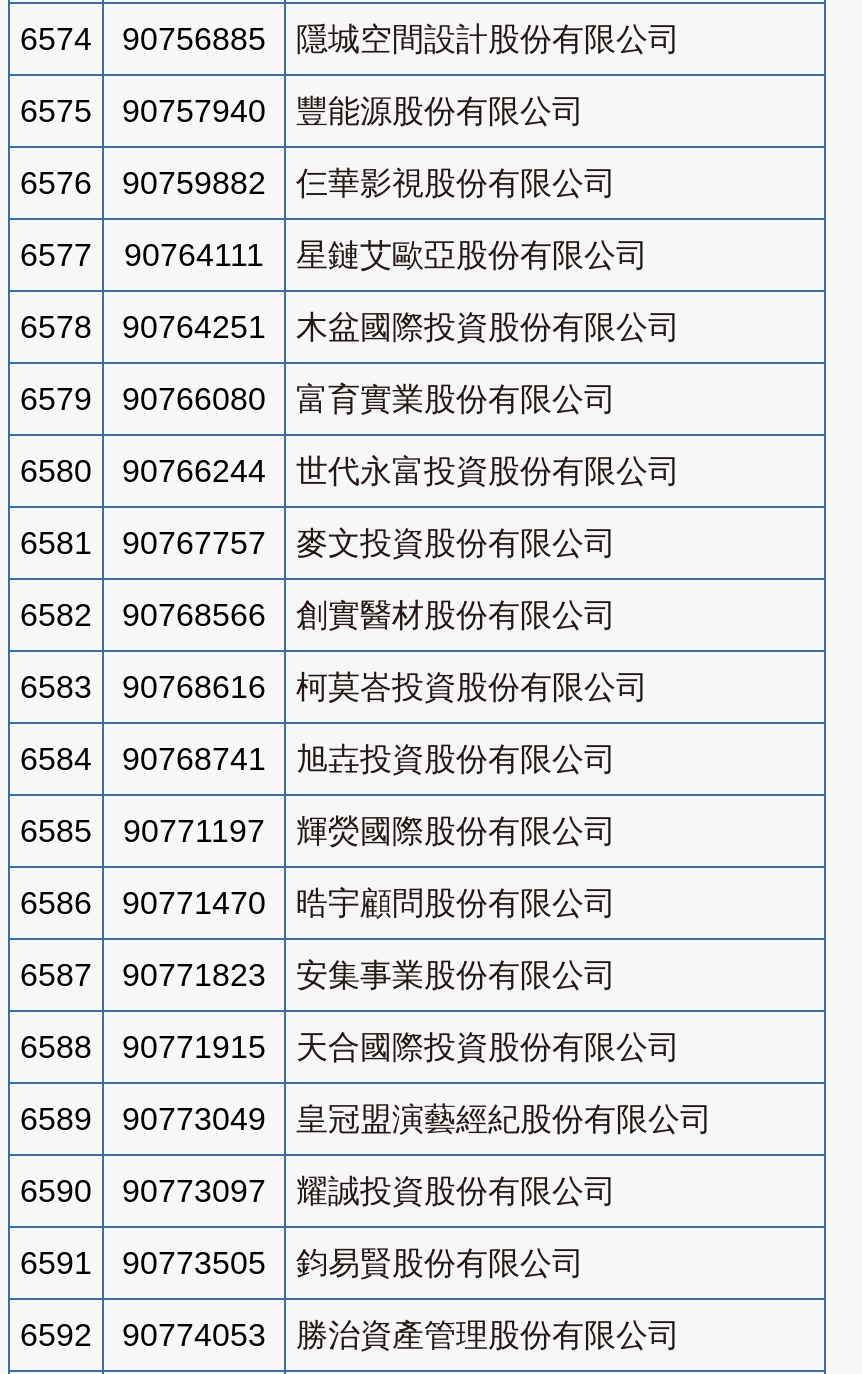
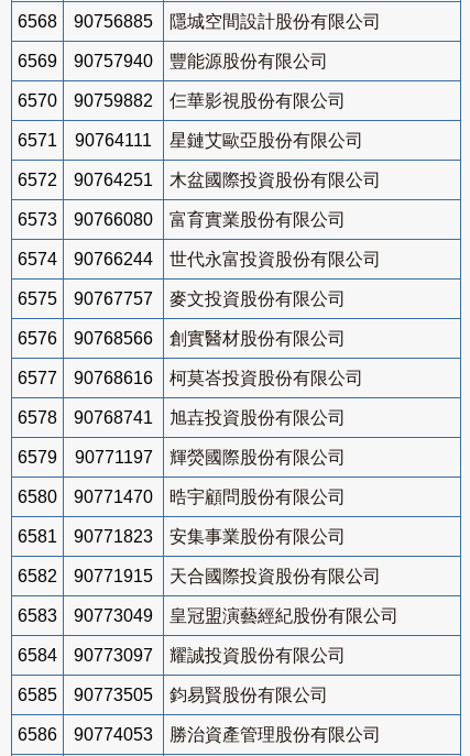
- 6574 90756885 隱城空間設計股份有限公司
+ 6568 90756885 隱城空間設計股份有限公司

- 6575 90757940 豐能源股份有限公司
+ 6569 90757940 豐能源股份有限公司

- 6576 90759882 仨華影視股份有限公司
+ 6570 90759882 仨華影視股份有限公司

- 6577 90764111 星鏈艾歐亞股份有限公司
+ 6571 90764111 星鏈艾歐亞股份有限公司

- 6578 90764251 木盆國際投資股份有限公司
+ 6572 90764251 木盆國際投資股份有限公司

- 6579 90766080 富育實業股份有限公司
+ 6573 90766080 富育實業股份有限公司

- 6580 90766244 世代永富投資股份有限公司
+ 6574 90766244 世代永富投資股份有限公司

- 6581 90767757 麥文投資股份有限公司
+ 6575 90767757 麥文投資股份有限公司

- 6582 90768566 創實醫材股份有限公司
+ 6576 90768566 創實醫材股份有限公司

- 6583 90768616 柯莫峇投資股份有限公司
+ 6577 90768616 柯莫峇投資股份有限公司

- 6584 90768741 旭壵投資股份有限公司
+ 6578 90768741 旭壵投資股份有限公司

- 6585 90771197 輝熒國際股份有限公司
+ 6579 90771197 輝熒國際股份有限公司

- 6586 90771470 晧宇顧問股份有限公司
+ 6580 90771470 晧宇顧問股份有限公司

- 6587 90771823 安集事業股份有限公司
+ 6581 90771823 安集事業股份有限公司

- 6588 90771915 天合國際投資股份有限公司
+ 6582 90771915 天合國際投資股份有限公司

- 6589 90773049 皇冠盟演藝經紀股份有限公司
+ 6583 90773049 皇冠盟演藝經紀股份有限公司

- 6590 90773097 耀誠投資股份有限公司
+ 6584 90773097 耀誠投資股份有限公司

- 6591 90773505 鈞易賢股份有限公司
+ 6585 90773505 鈞易賢股份有限公司

- 6592 90774053 勝治資產管理股份有限公司
+ 6586 90774053 勝治資產管理股份有限公司
